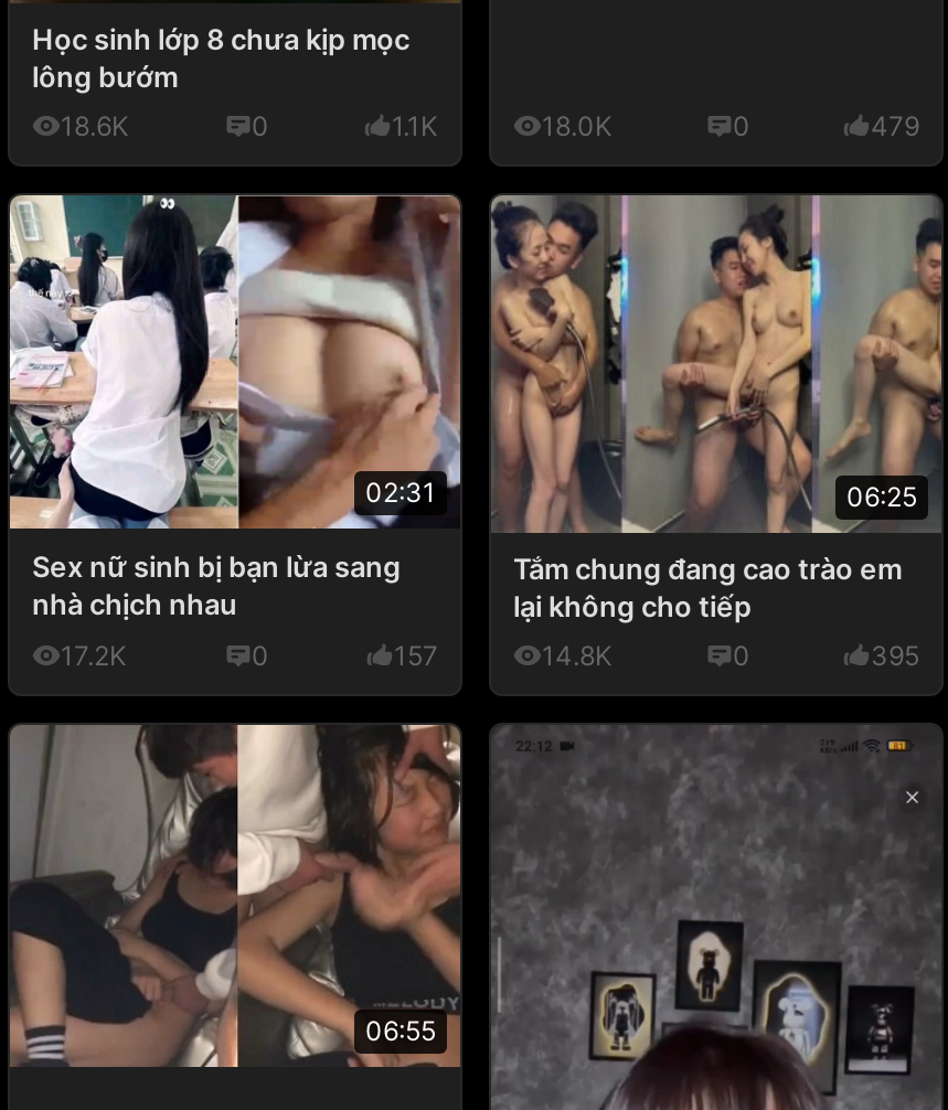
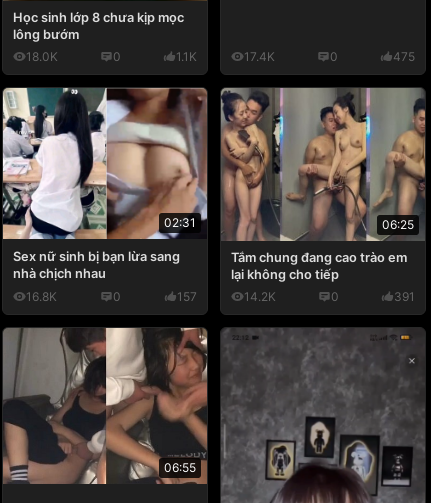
- 18.6K
+ 18.0K

- 18.0K
+ 17.4K

- 479
+ 475

- 17.2K
+ 16.8K

- 14.8K
+ 14.2K

- 395
+ 391
